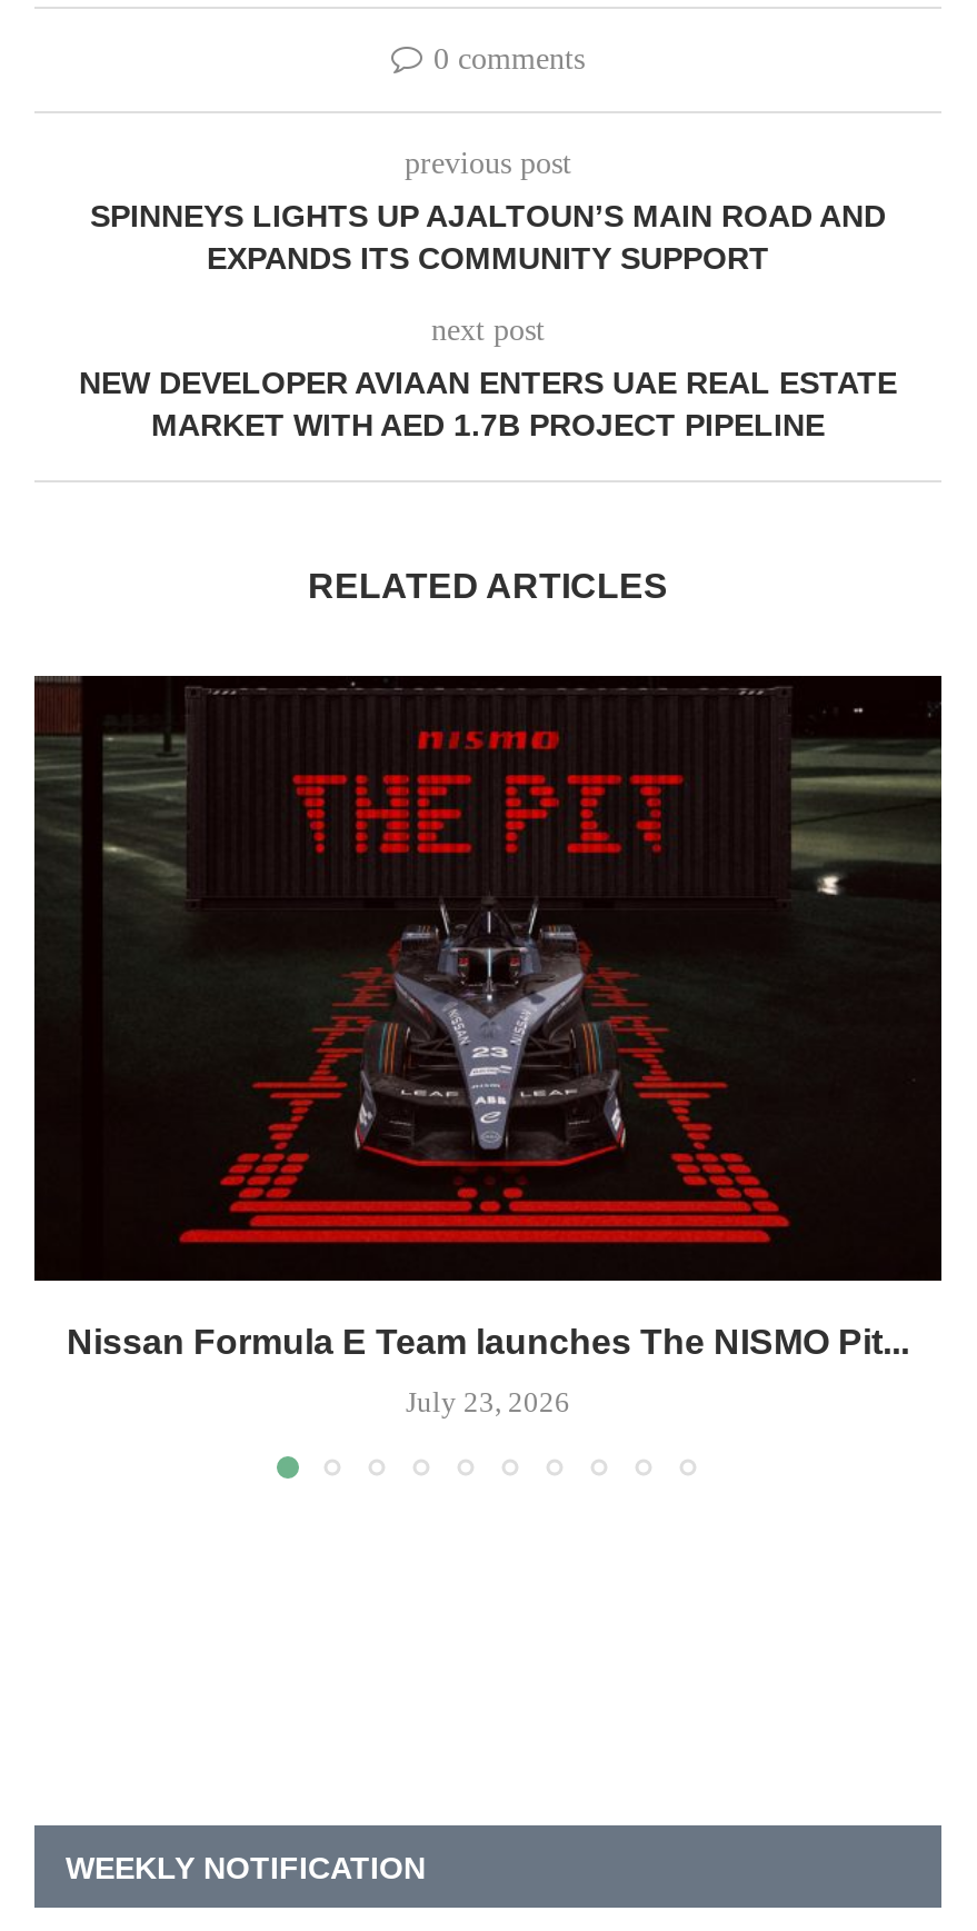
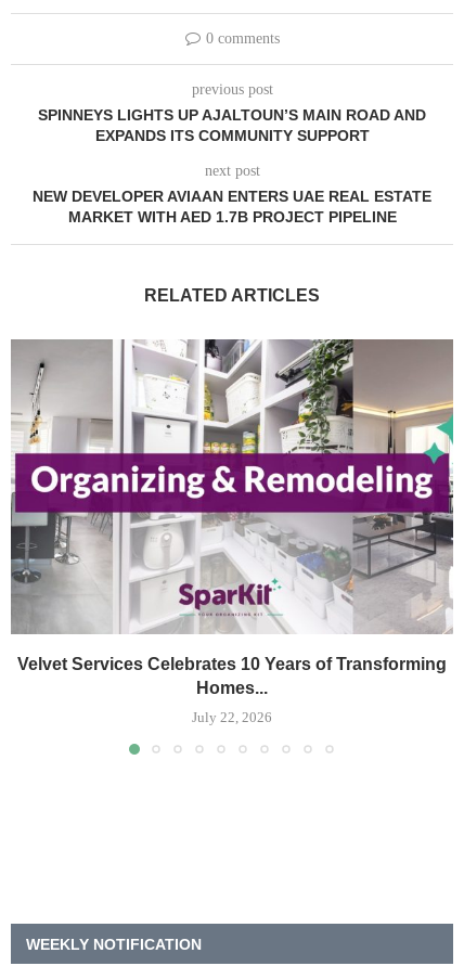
- [image]
- Nissan Formula E Team launches The NISMO Pit...
+ [image]
+ Velvet Services Celebrates 10 Years of Transforming
+ Homes...

- July 23, 2026
+ July 22, 2026
